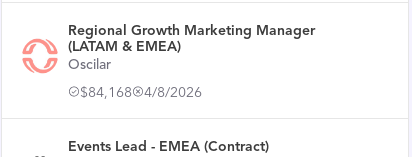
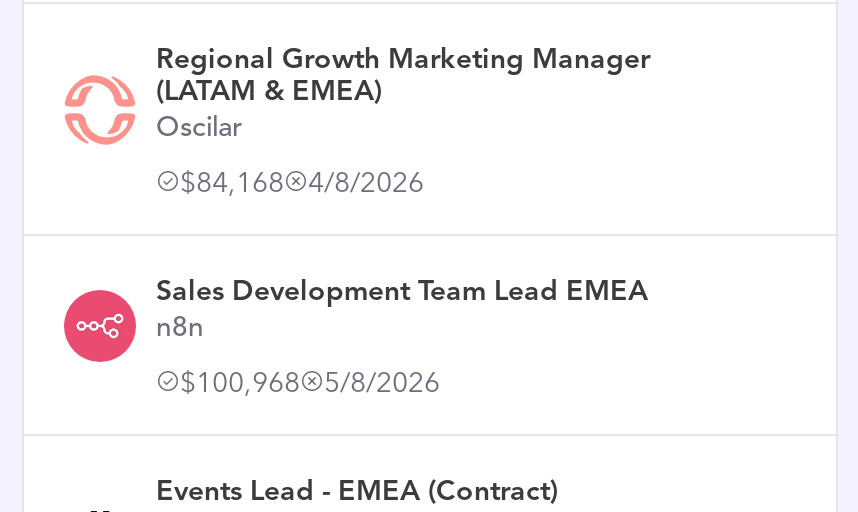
+ [image]
+ Sales Development Team Lead EMEA
+ n8n
+ $100,968
+ 5/8/2026
